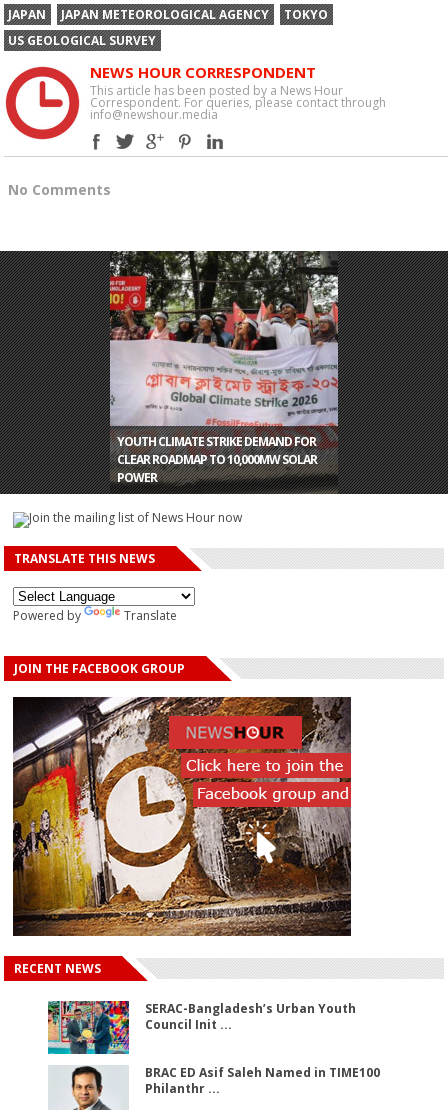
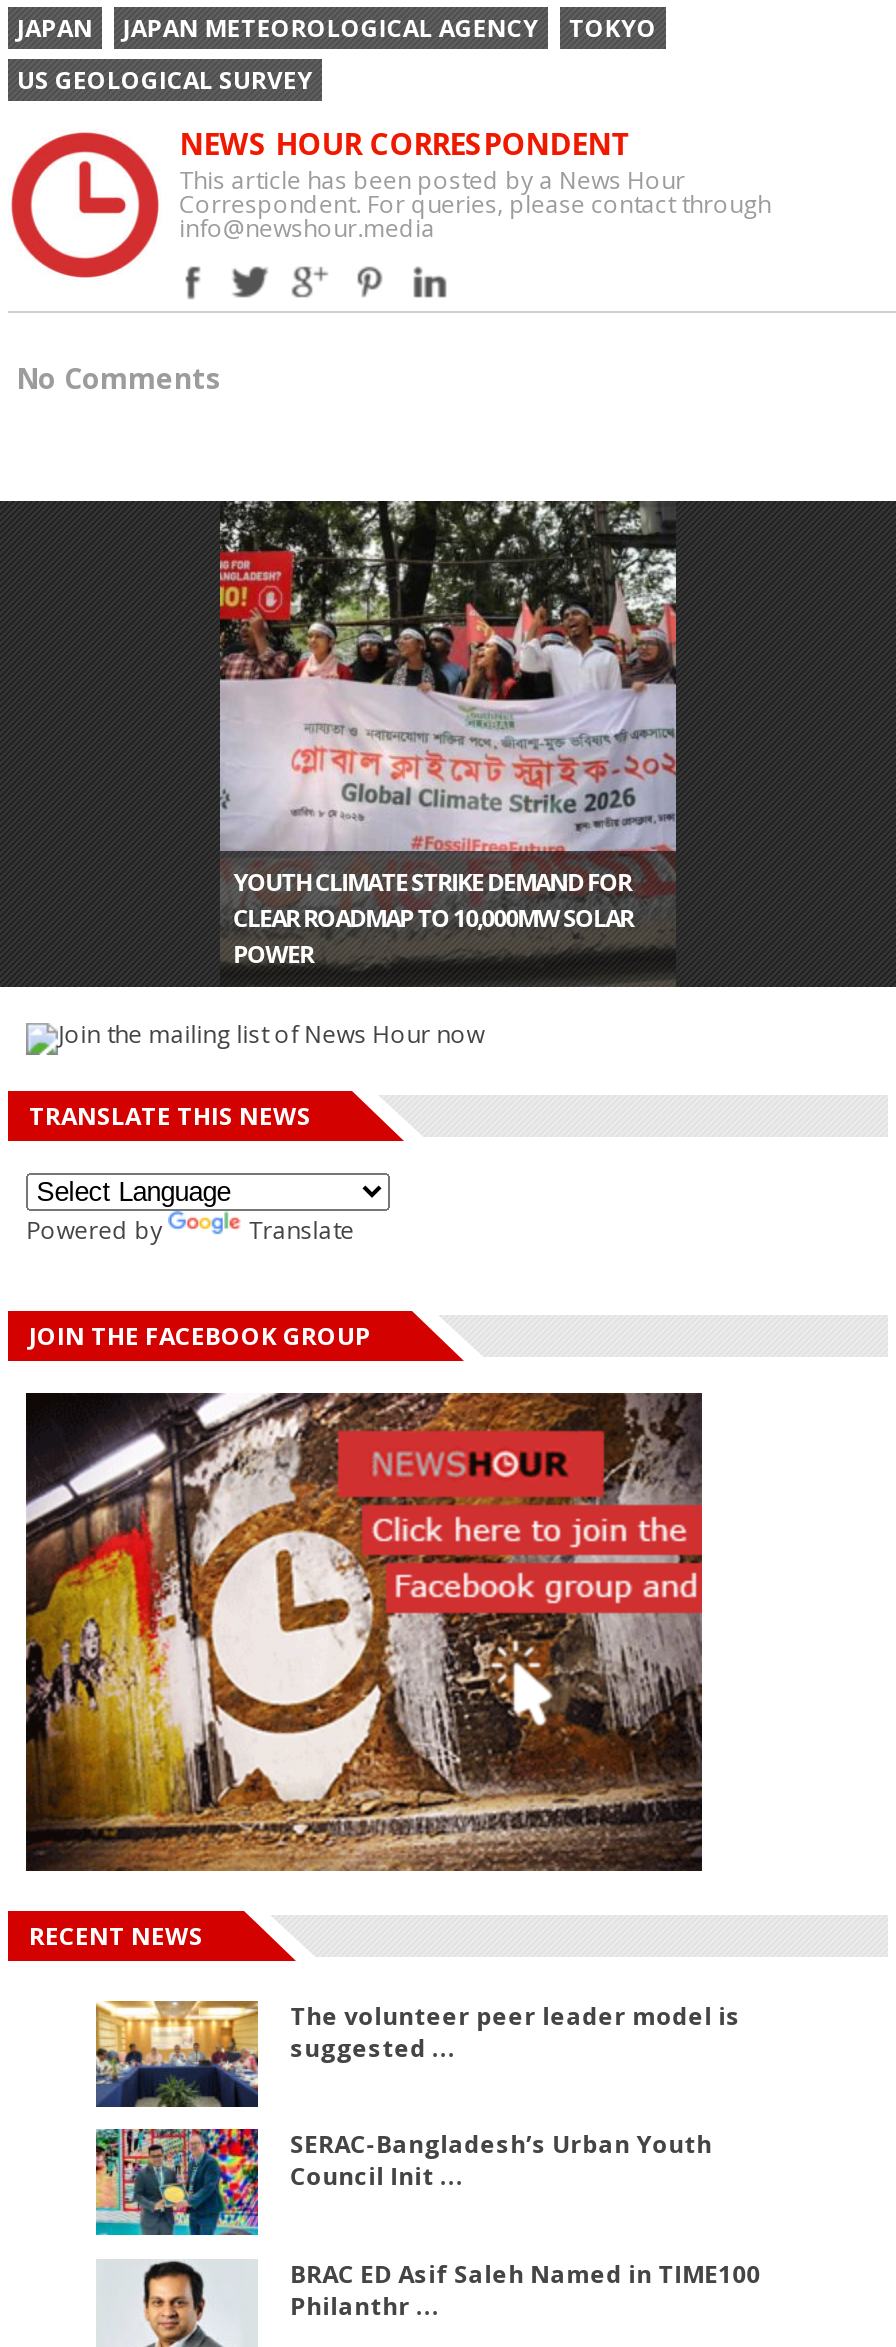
+ [image]
+ The volunteer peer leader model is
+ suggested ...
